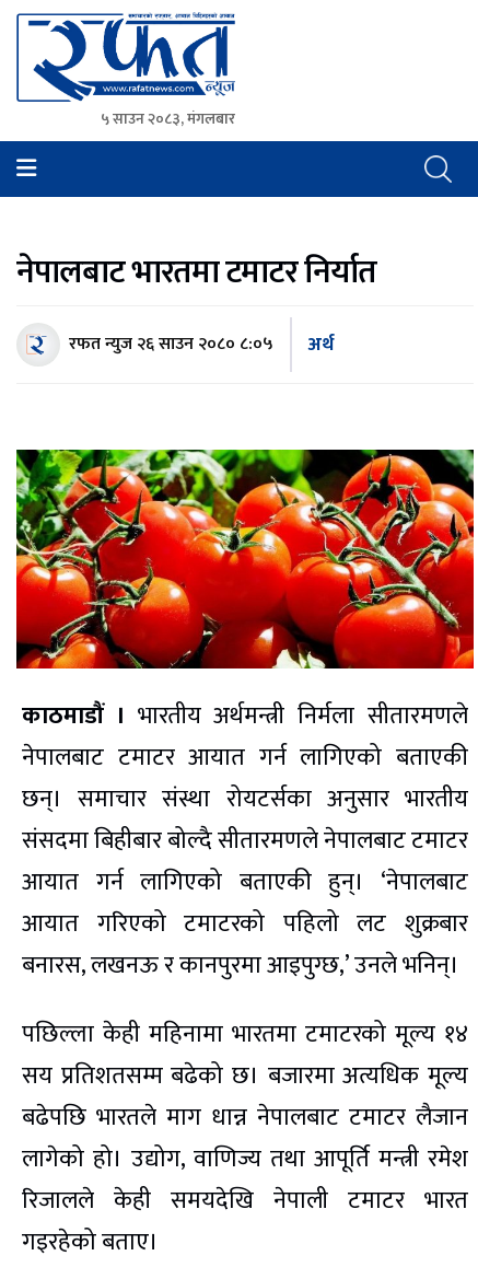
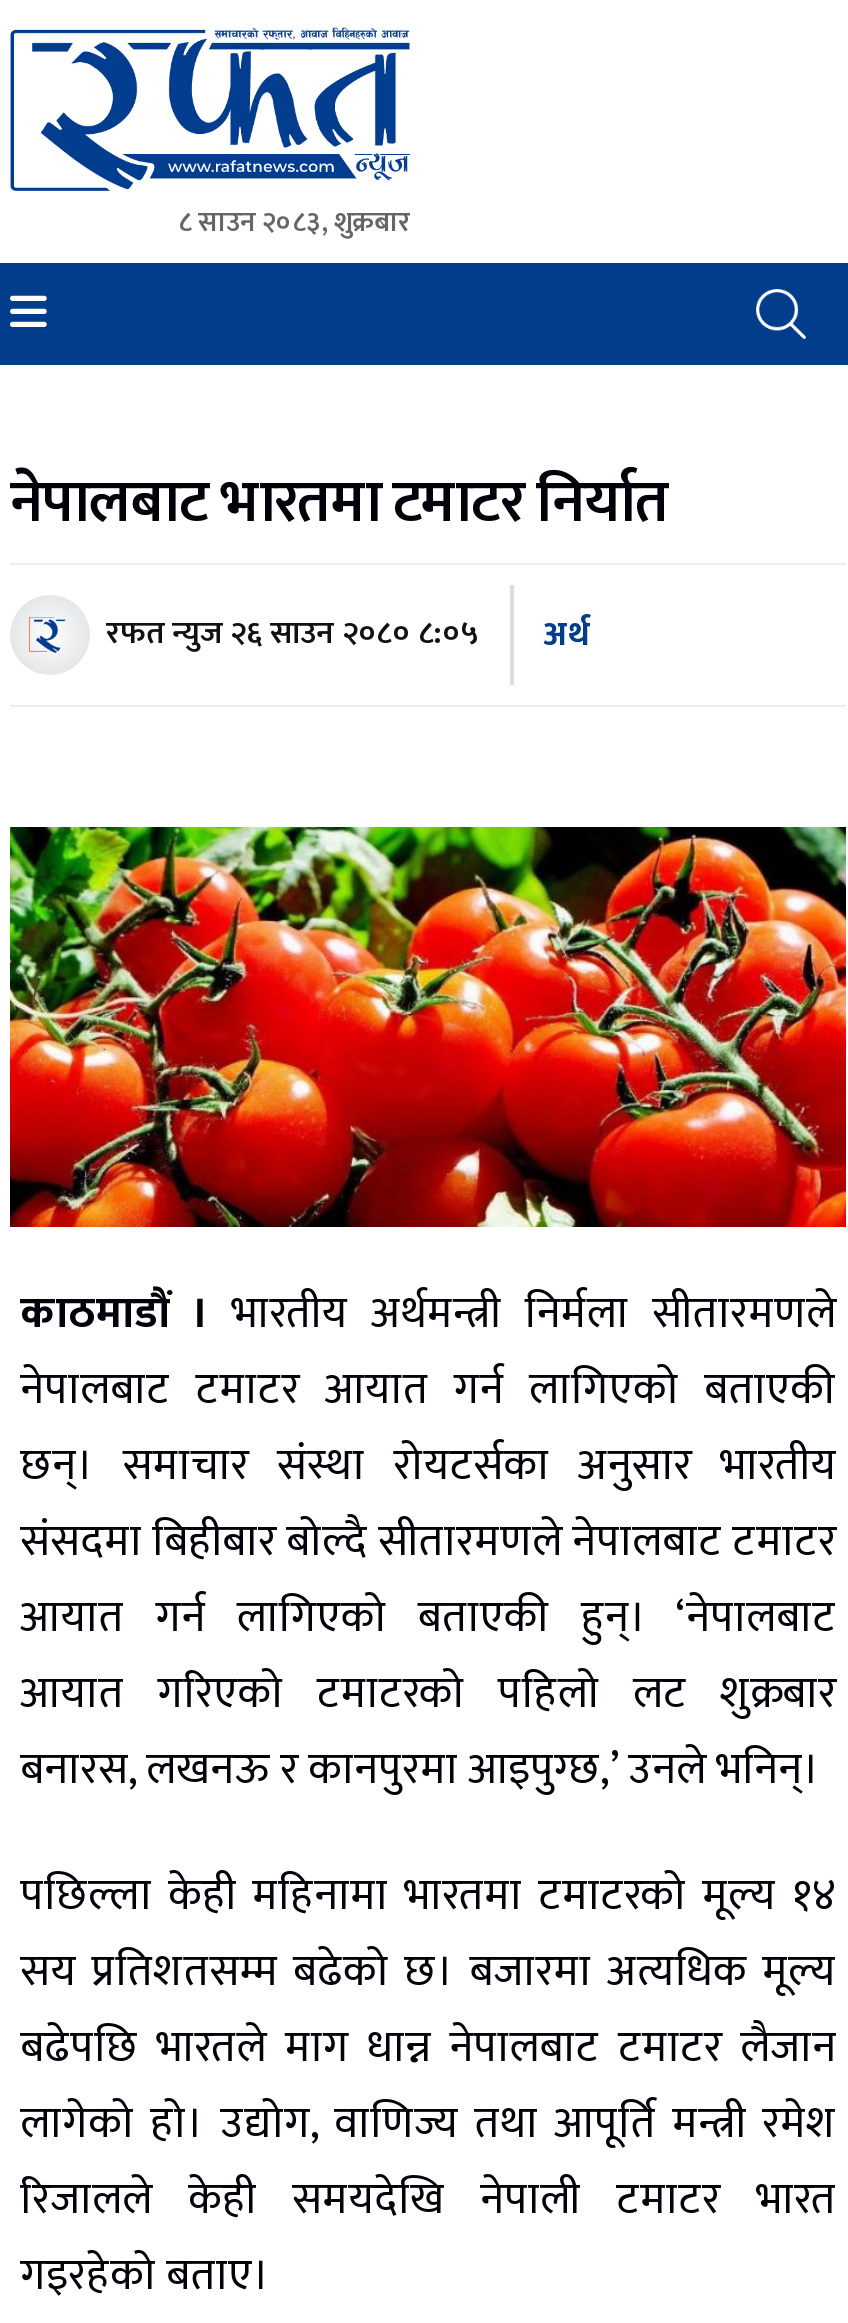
- ५ साउन २०८३, मंगलबार
+ ८ साउन २०८३, शुक्रबार
